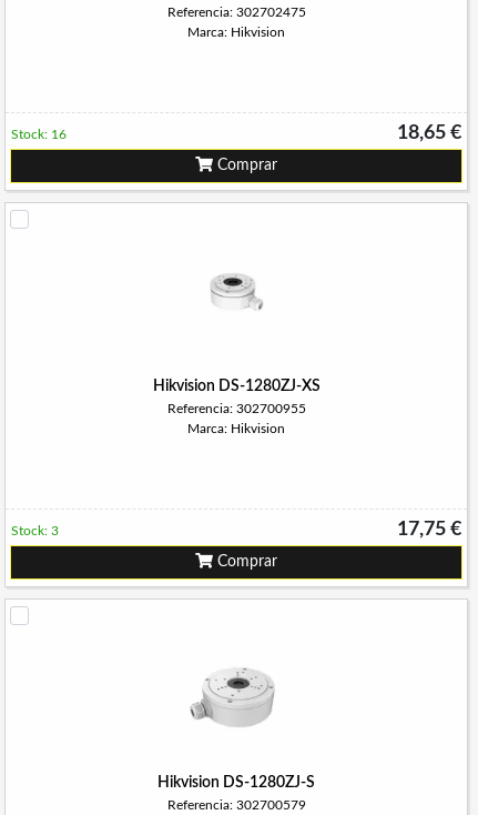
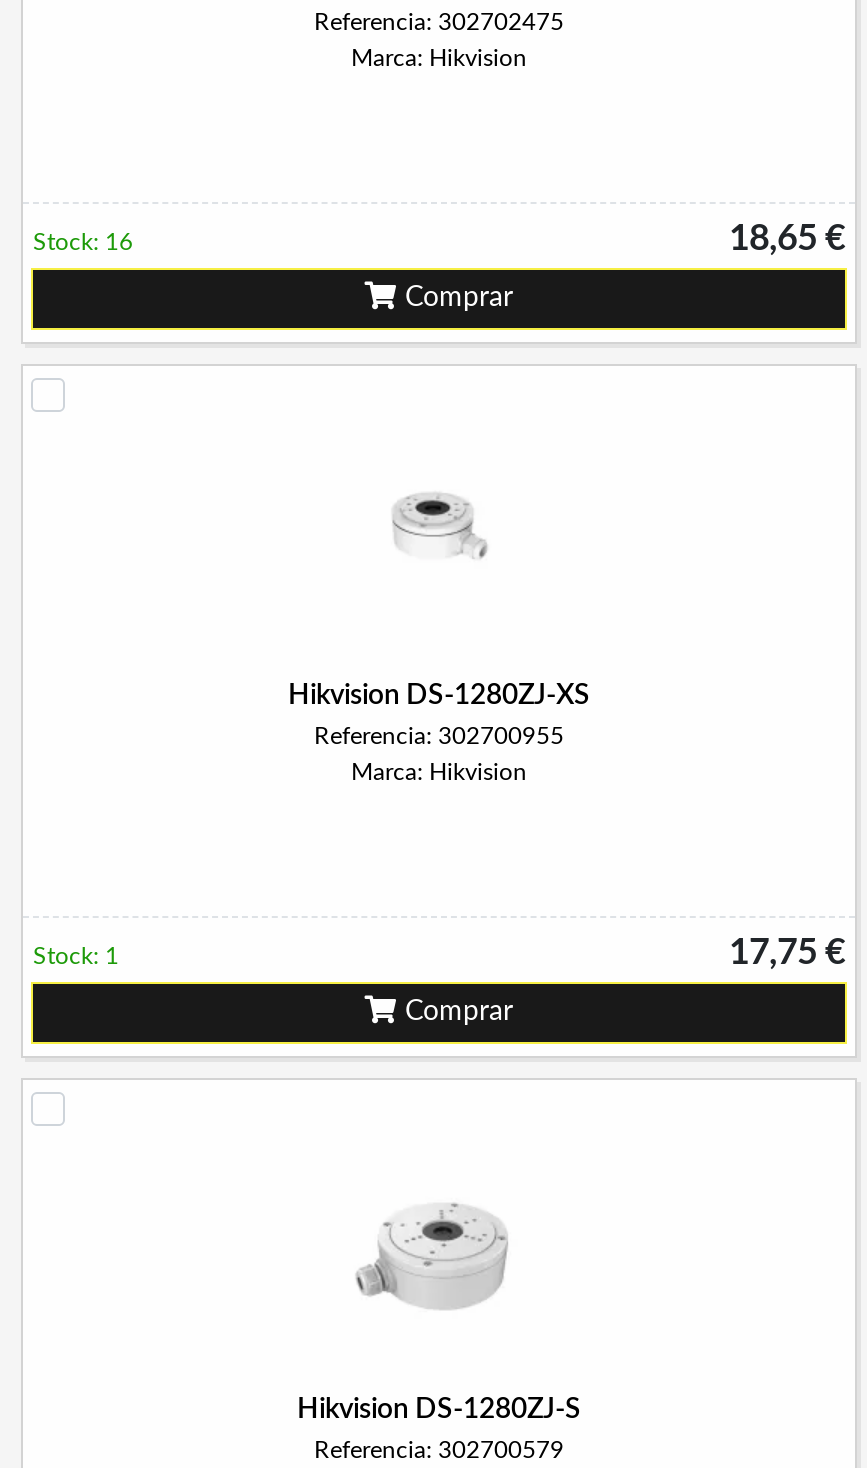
- Stock: 3
+ Stock: 1
